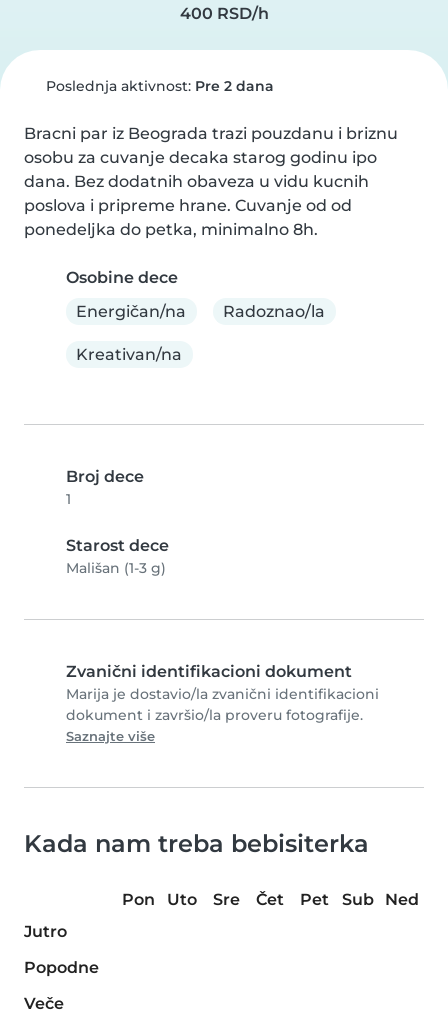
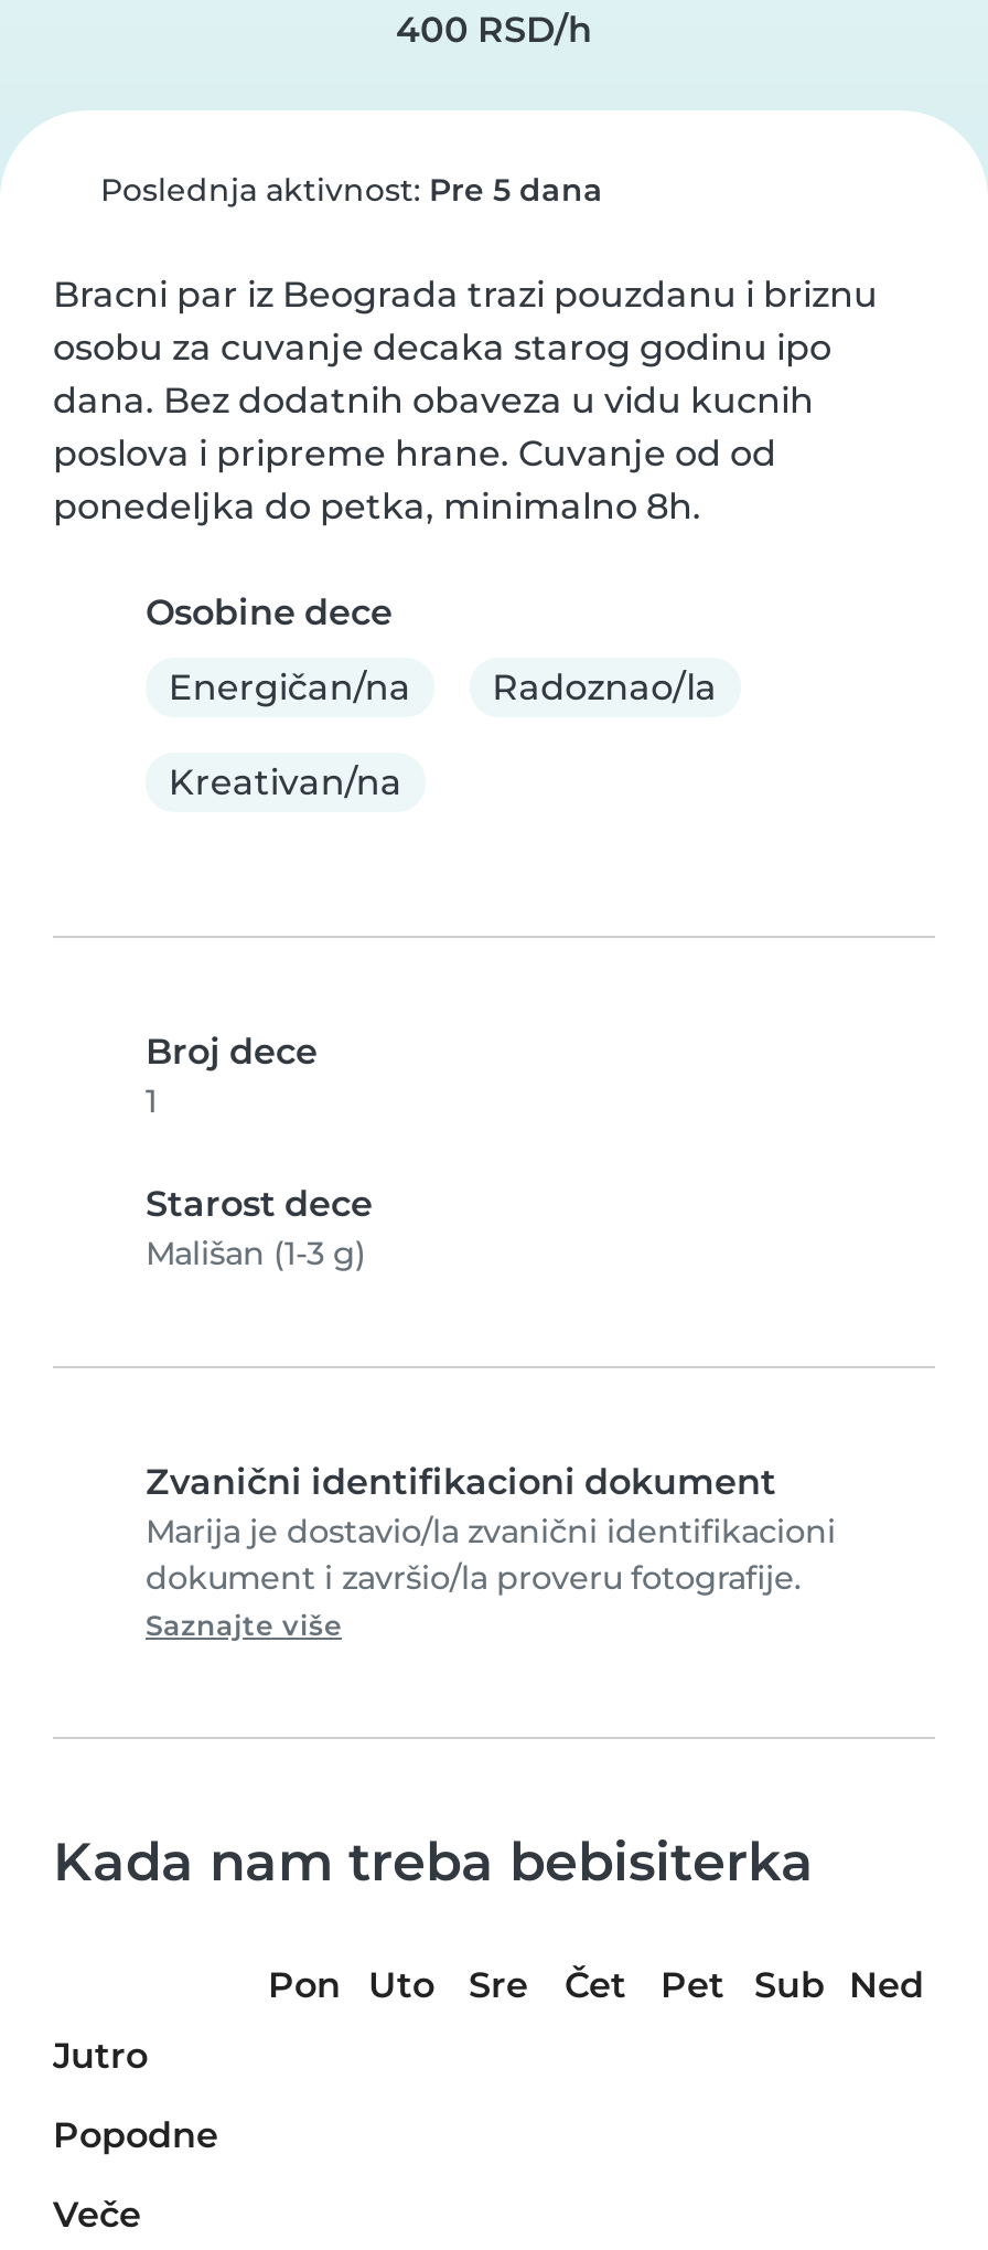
- Poslednja aktivnost: Pre 2 dana
+ Poslednja aktivnost: Pre 5 dana
